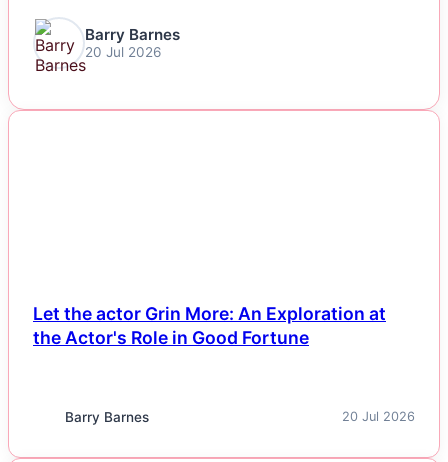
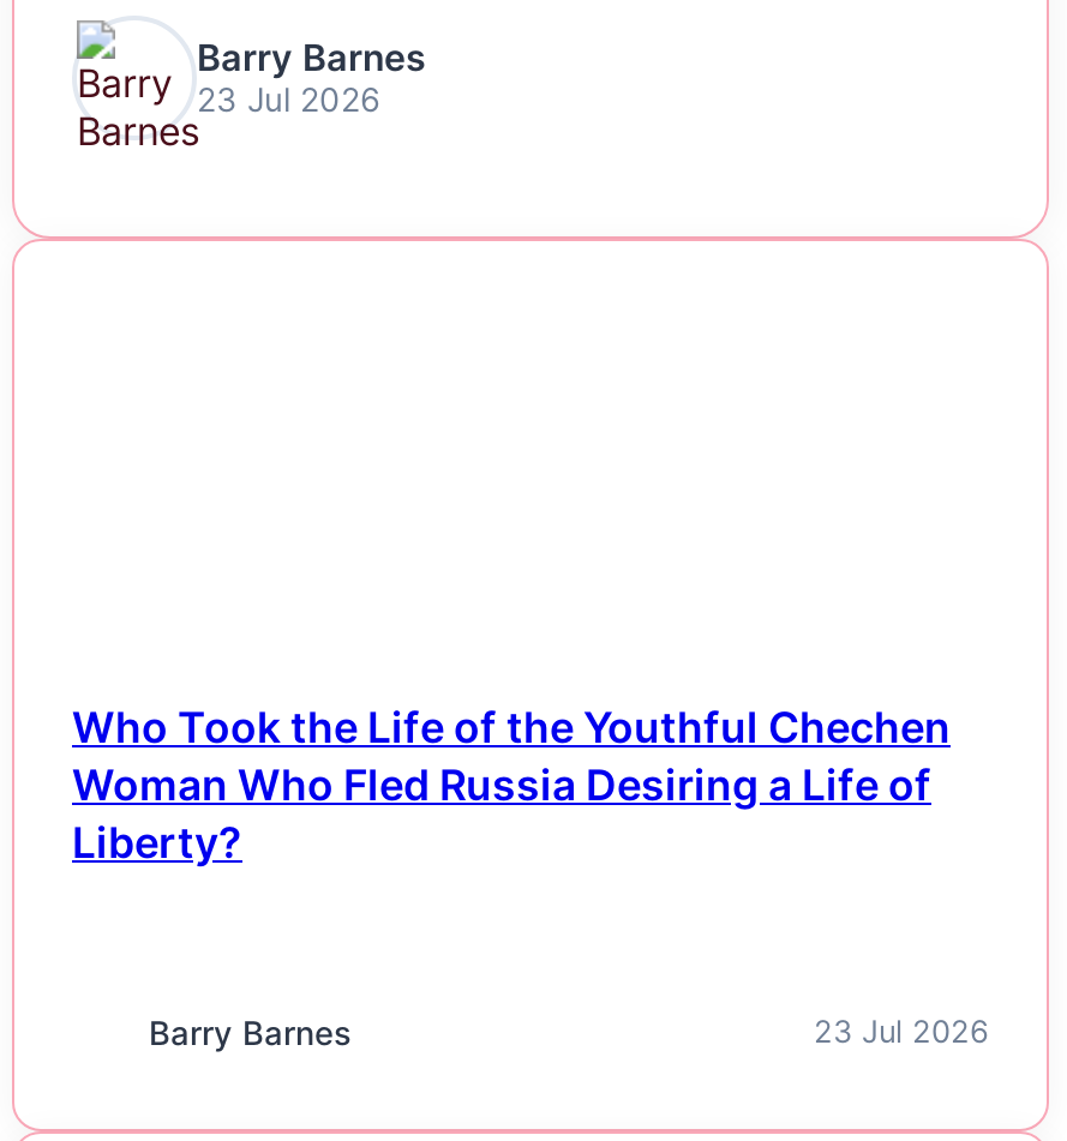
- 20 Jul 2026
+ 23 Jul 2026

- Let the actor Grin More: An Exploration at
- the Actor's Role in Good Fortune
+ Who Took the Life of the Youthful Chechen
+ Woman Who Fled Russia Desiring a Life of
+ Liberty?

- 20 Jul 2026
+ 23 Jul 2026
